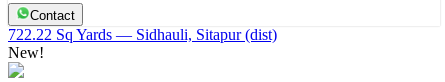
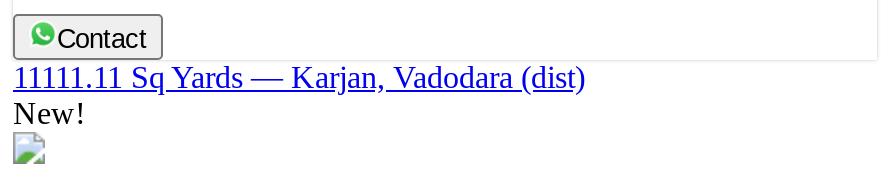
- 722.22 Sq Yards — Sidhauli, Sitapur (dist)
+ 11111.11 Sq Yards — Karjan, Vadodara (dist)
